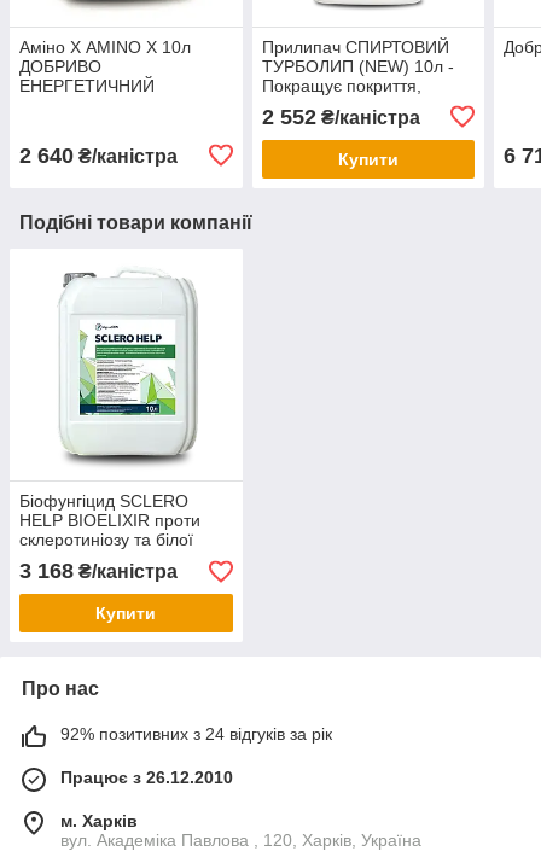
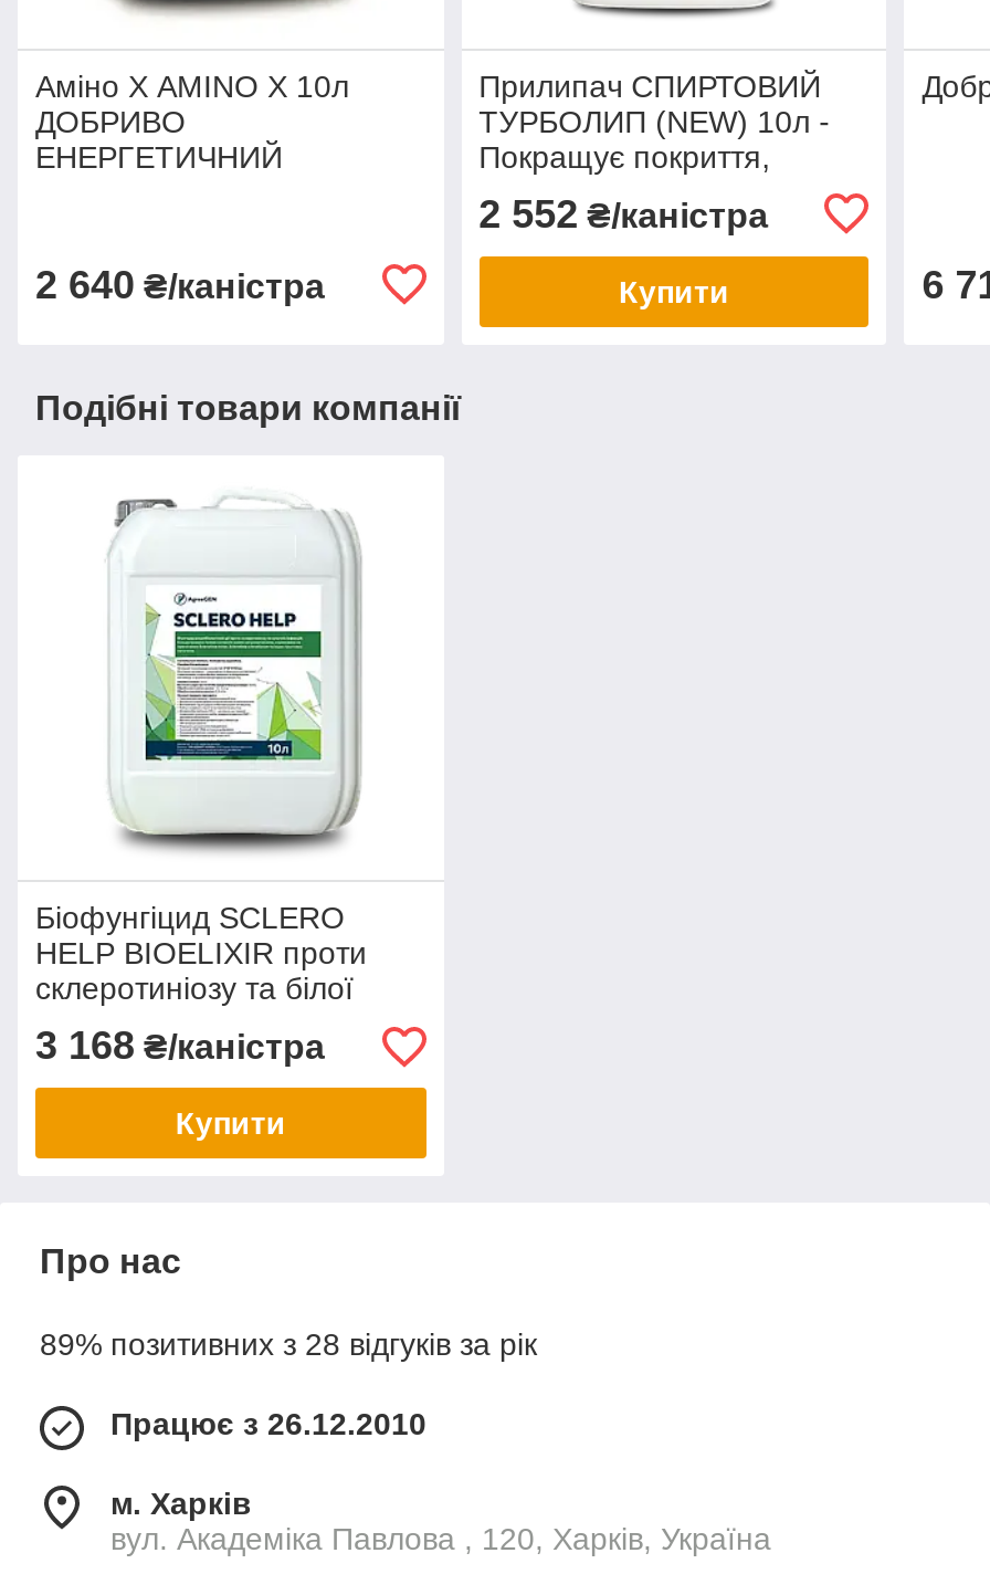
- 92% позитивних з 24 відгуків за рік
+ 89% позитивних з 28 відгуків за рік
